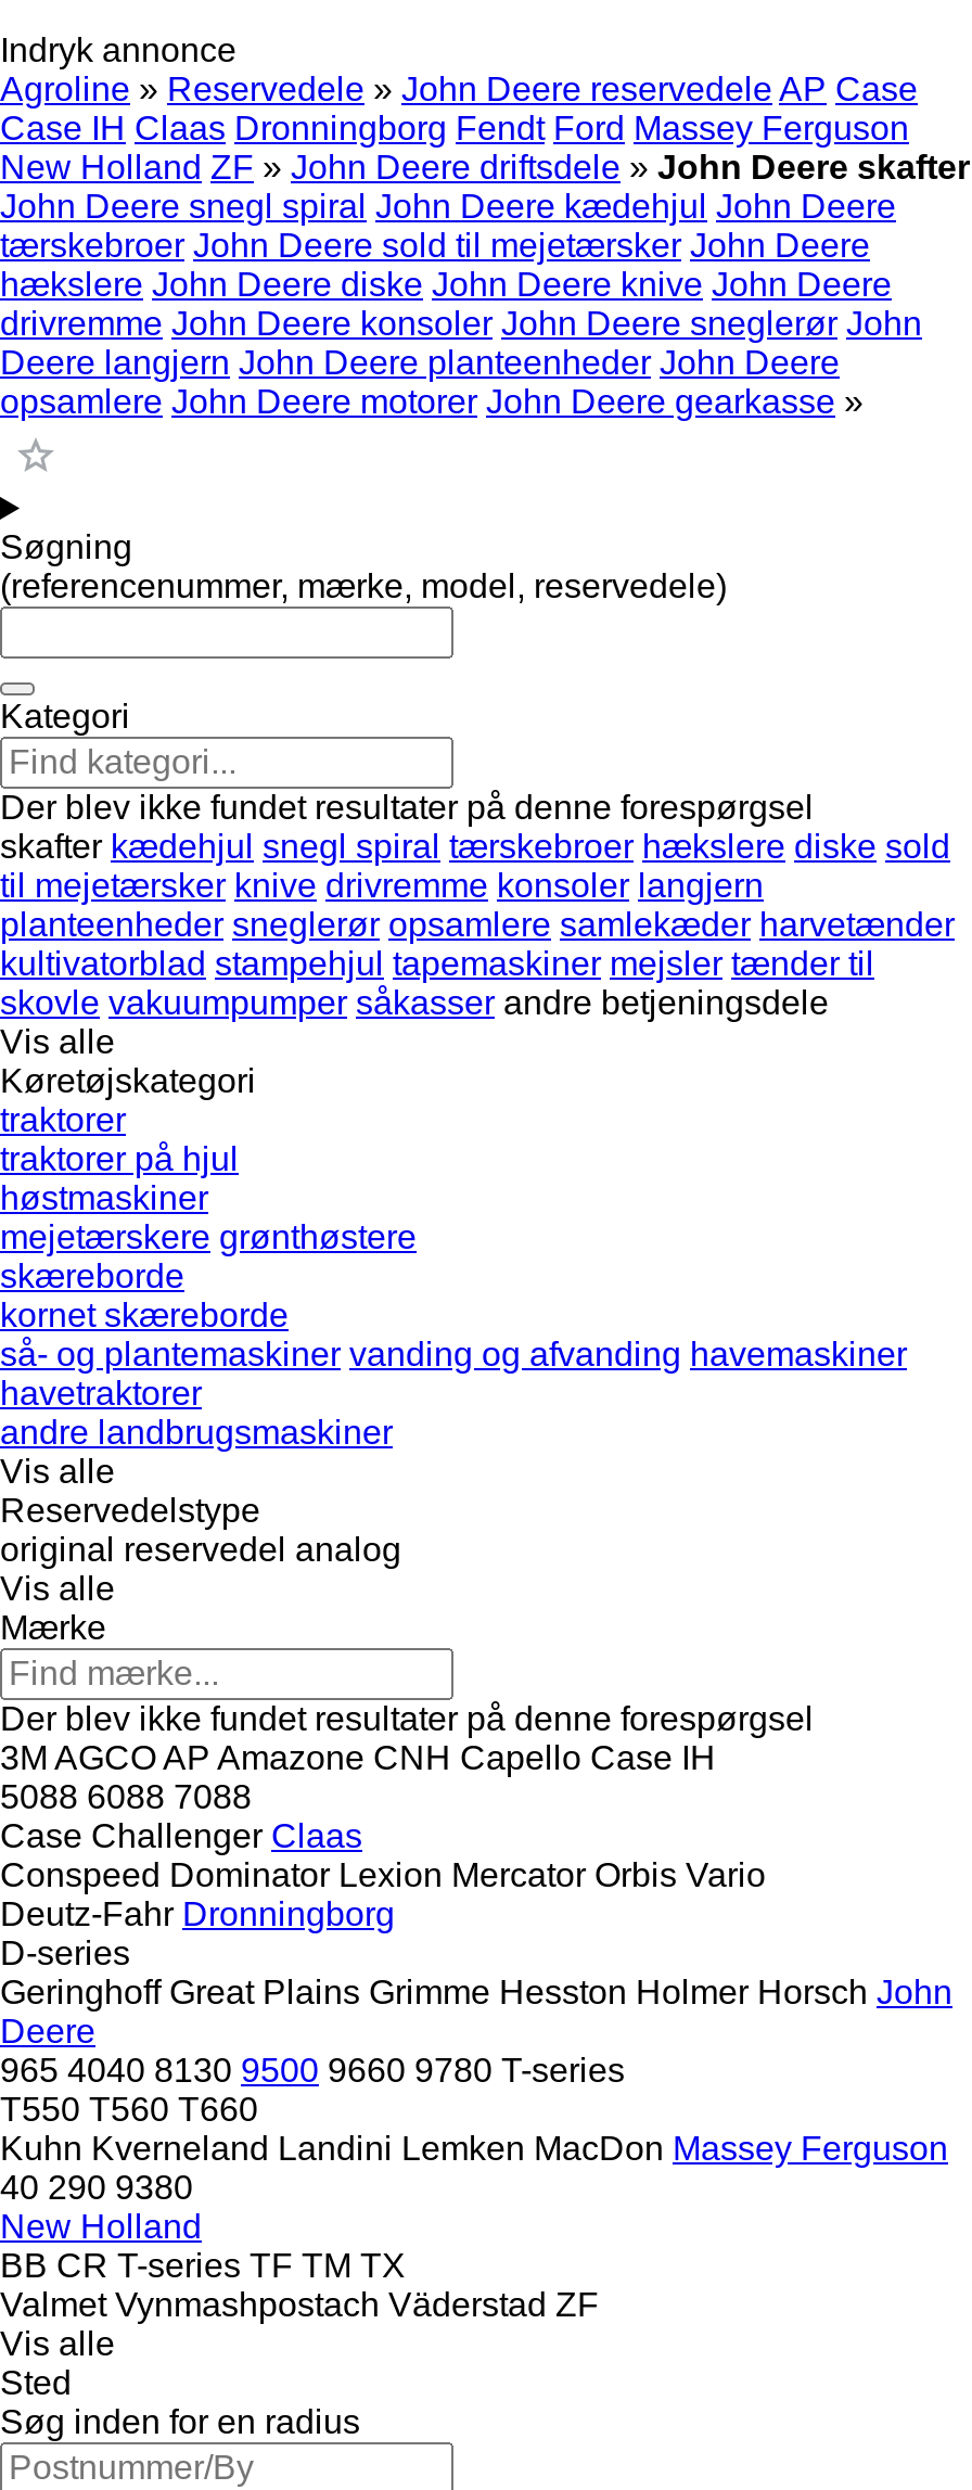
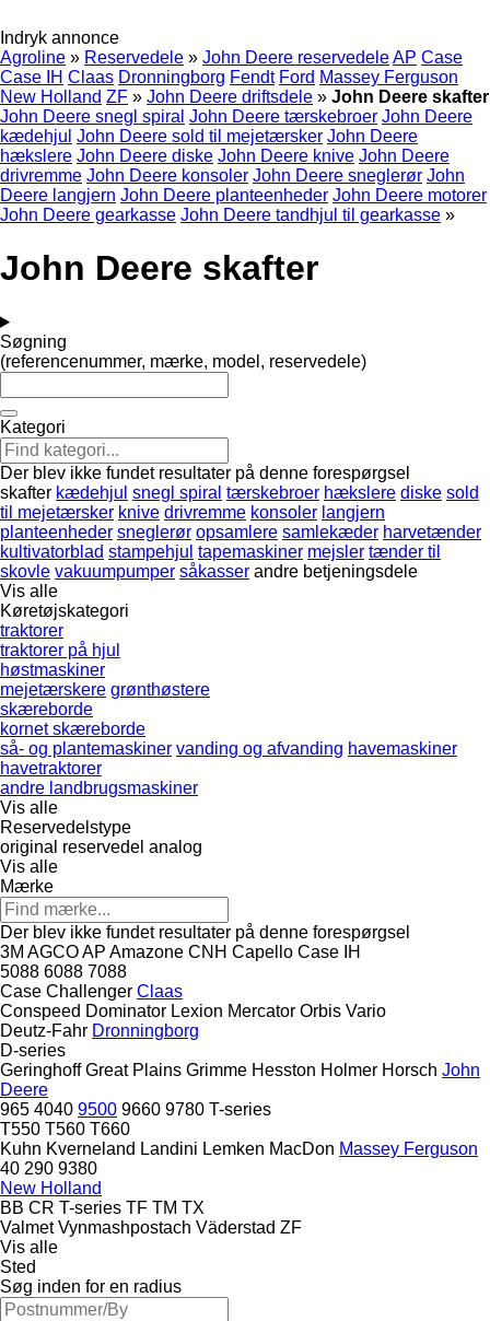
- John Deere snegl spiral John Deere kædehjul John Deere
+ John Deere snegl spiral John Deere tærskebroer John Deere

- tærskebroer John Deere sold til mejetærsker John Deere
+ kædehjul John Deere sold til mejetærsker John Deere

- Deere langjern John Deere planteenheder John Deere
- opsamlere John Deere motorer John Deere gearkasse »
+ Deere langjern John Deere planteenheder John Deere motorer
+ John Deere gearkasse John Deere tandhjul til gearkasse »
+ John Deere skafter

- 965 4040 8130 9500 9660 9780 T-series
+ 965 4040 9500 9660 9780 T-series
